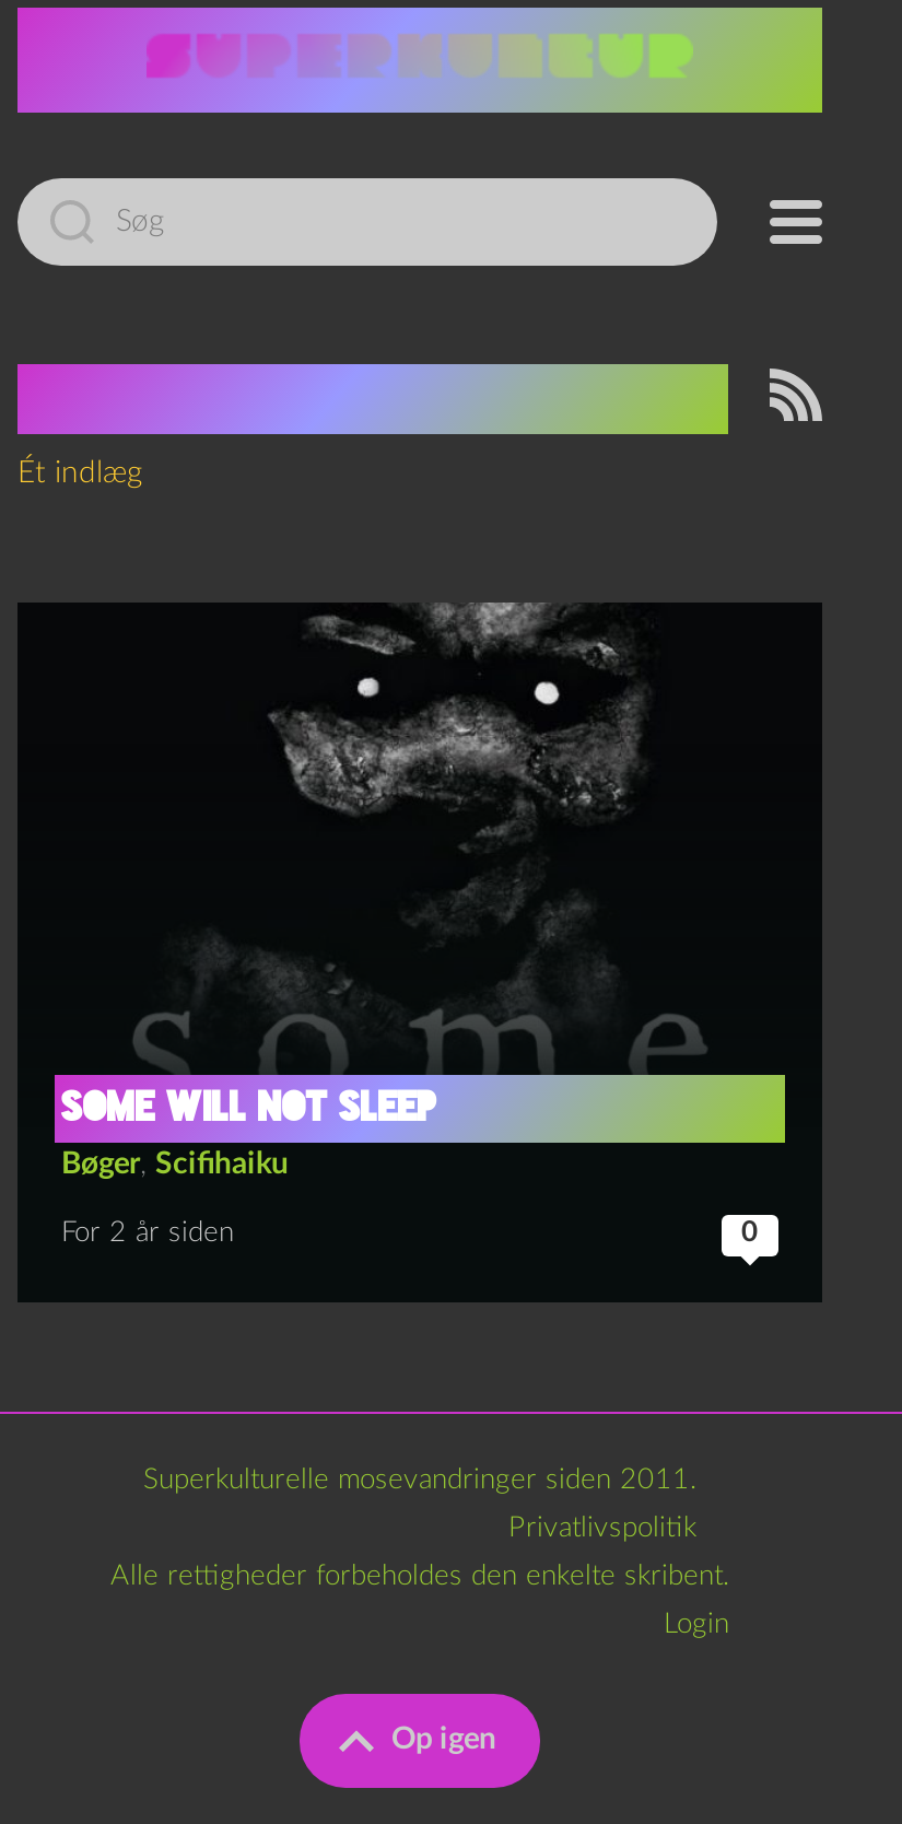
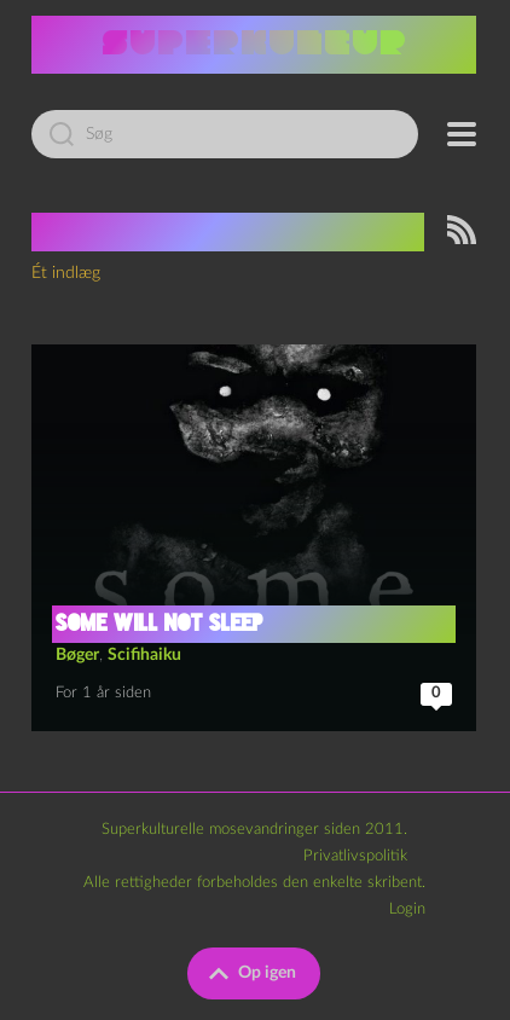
- For 2 år siden
+ For 1 år siden
